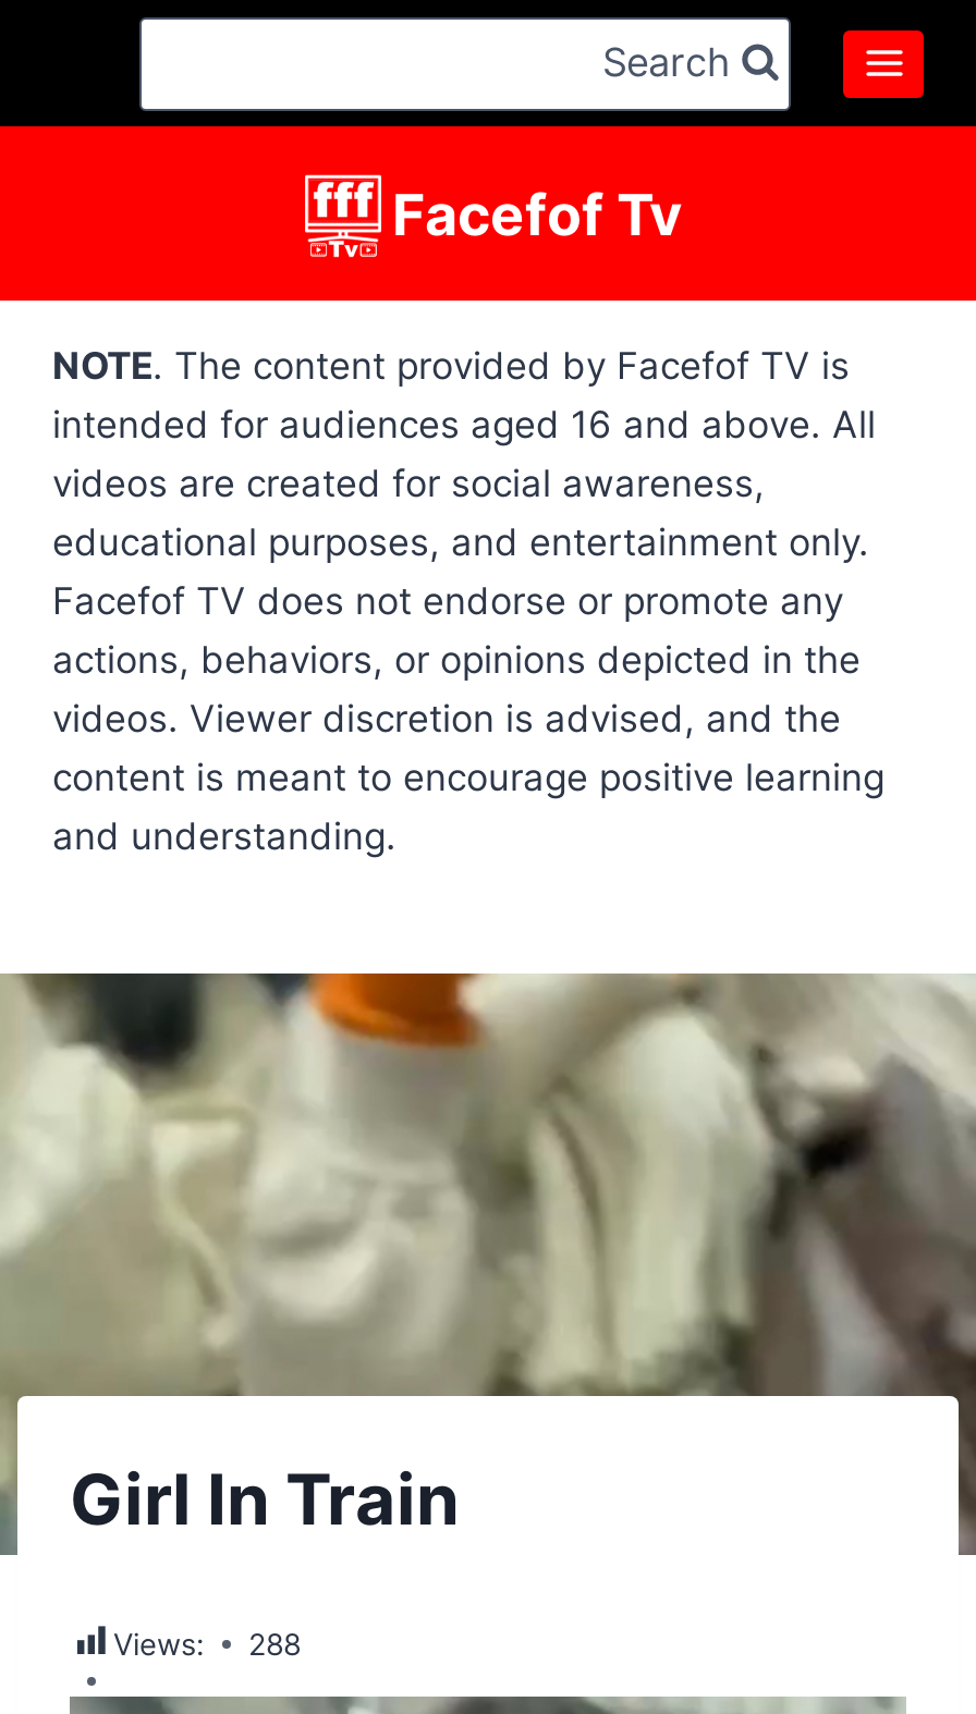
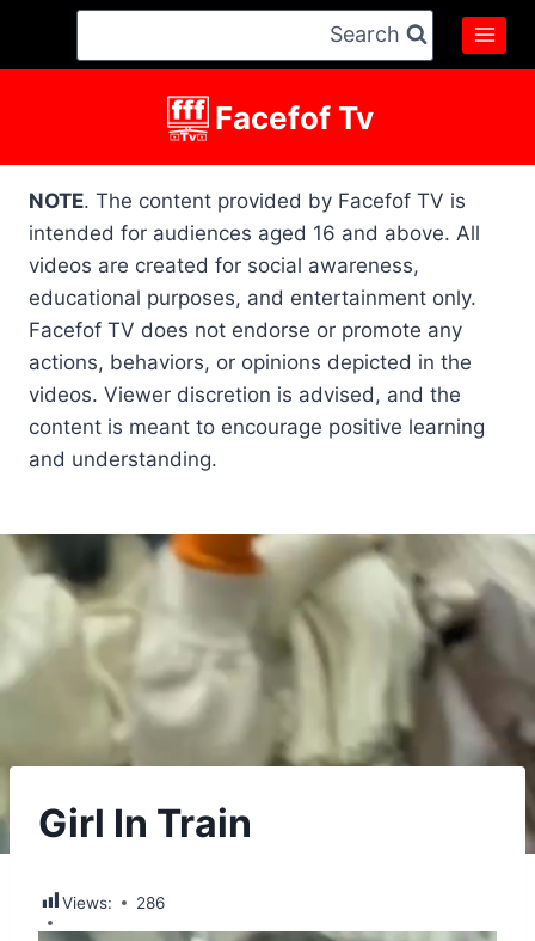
- Views: 288
+ Views: 286
